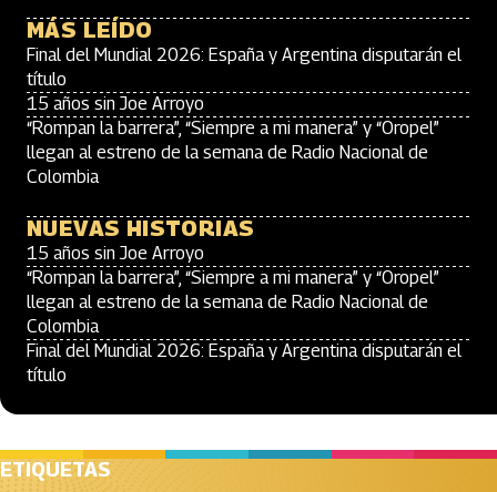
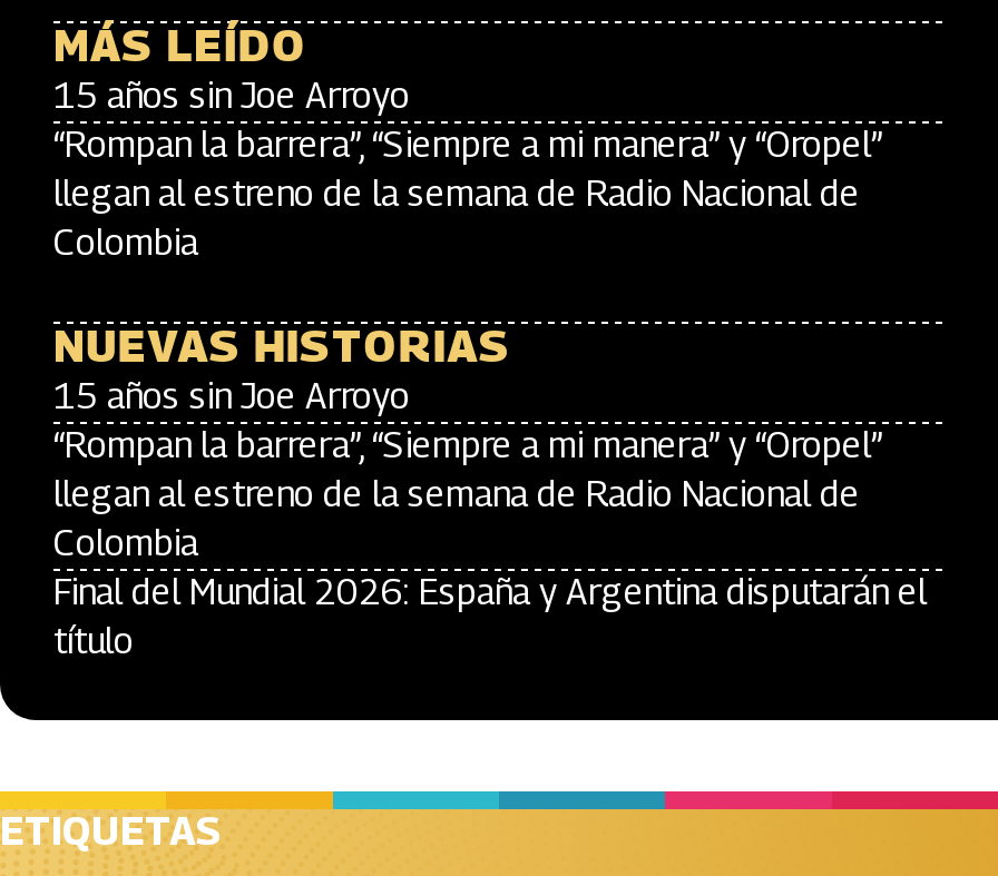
- Final del Mundial 2026: España y Argentina disputarán el
- título
